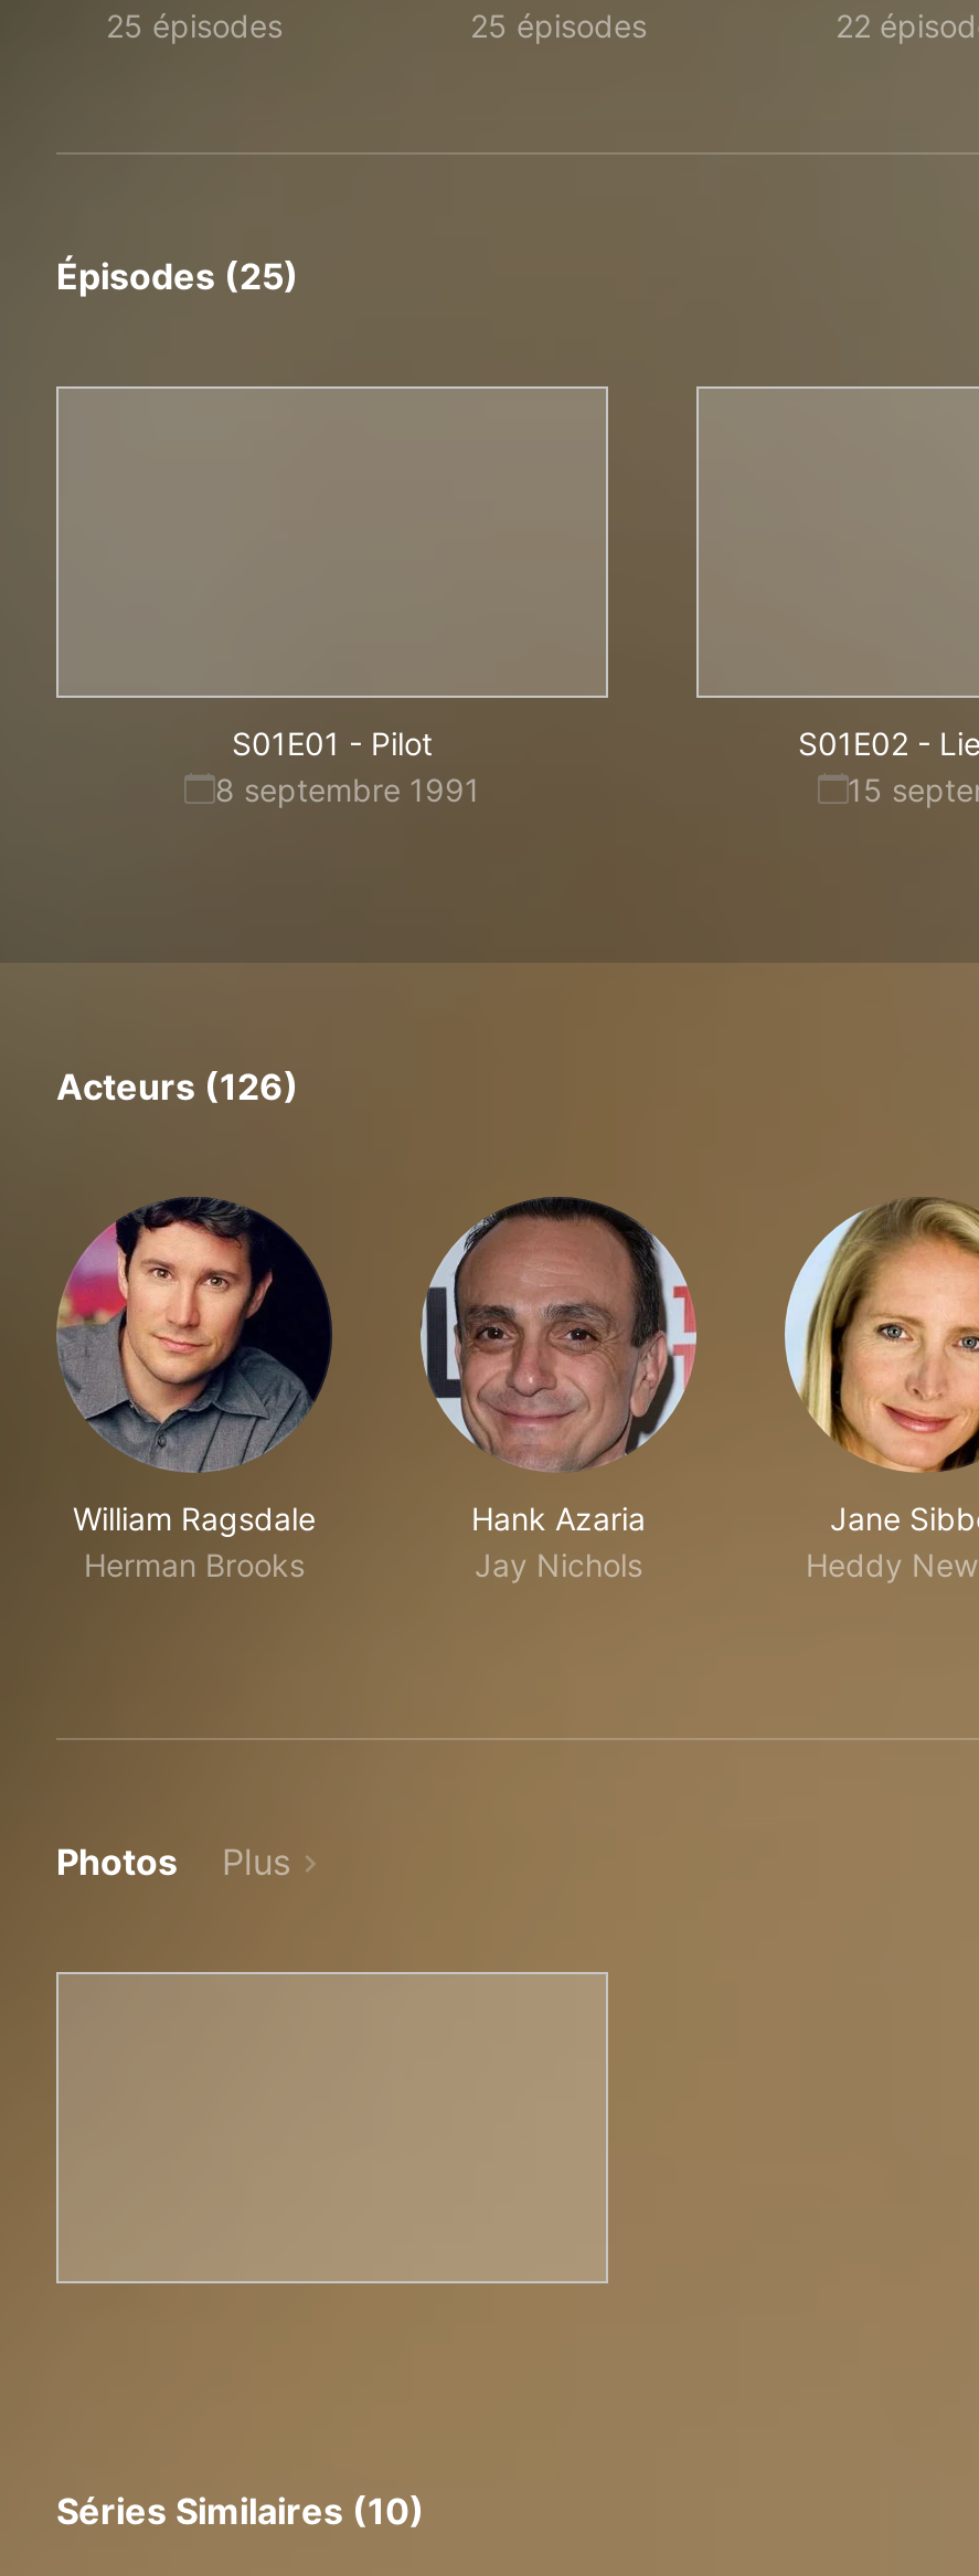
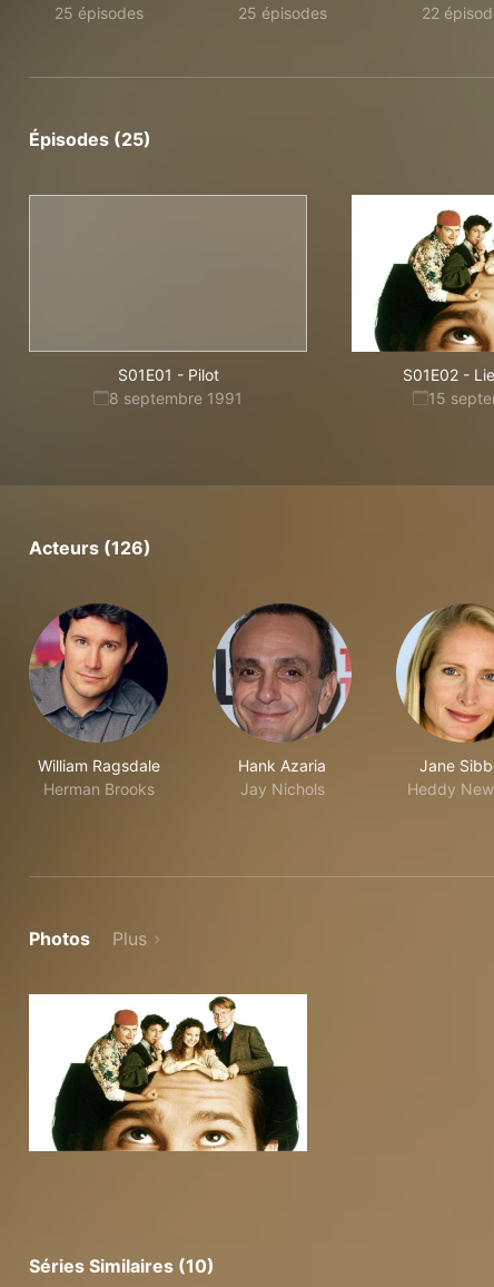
+ [image]

+ [image]
